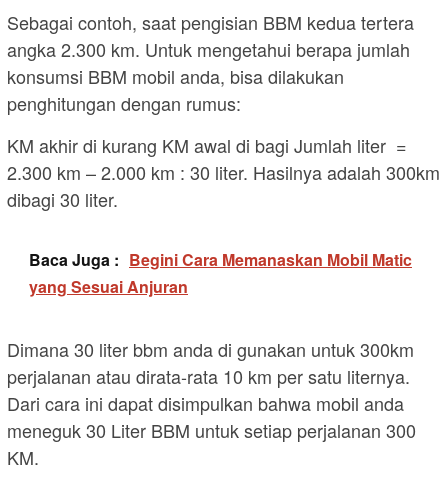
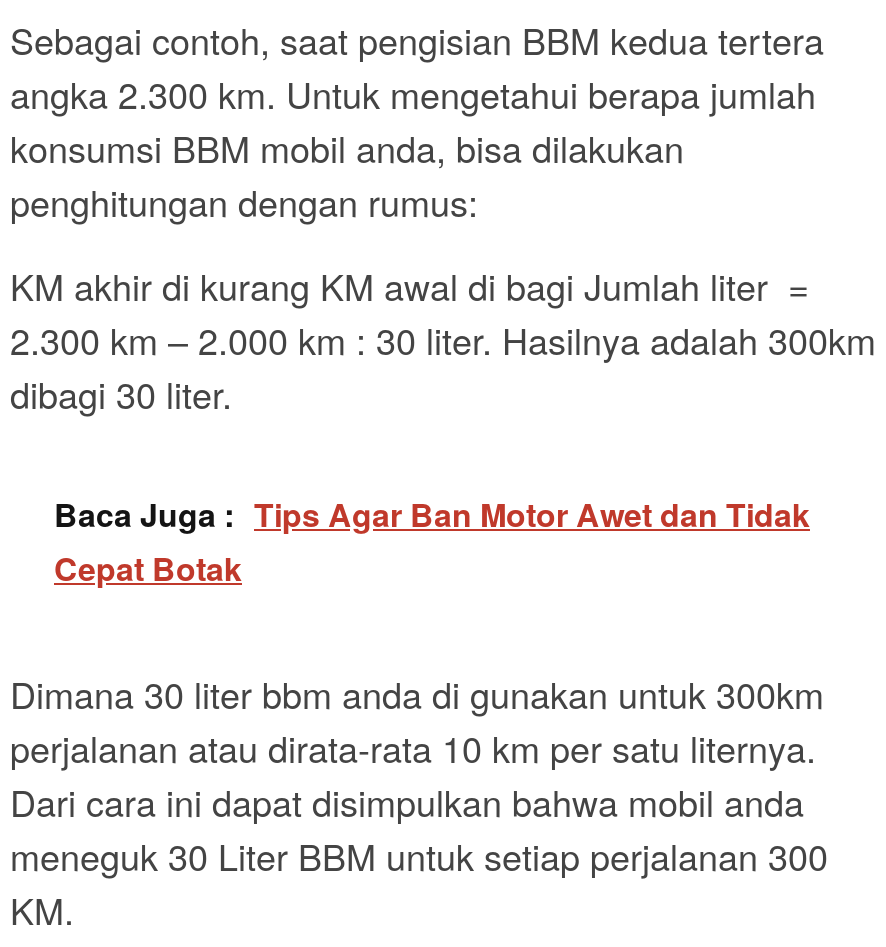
- Baca Juga : Begini Cara Memanaskan Mobil Matic
- yang Sesuai Anjuran
+ Baca Juga : Tips Agar Ban Motor Awet dan Tidak
+ Cepat Botak
